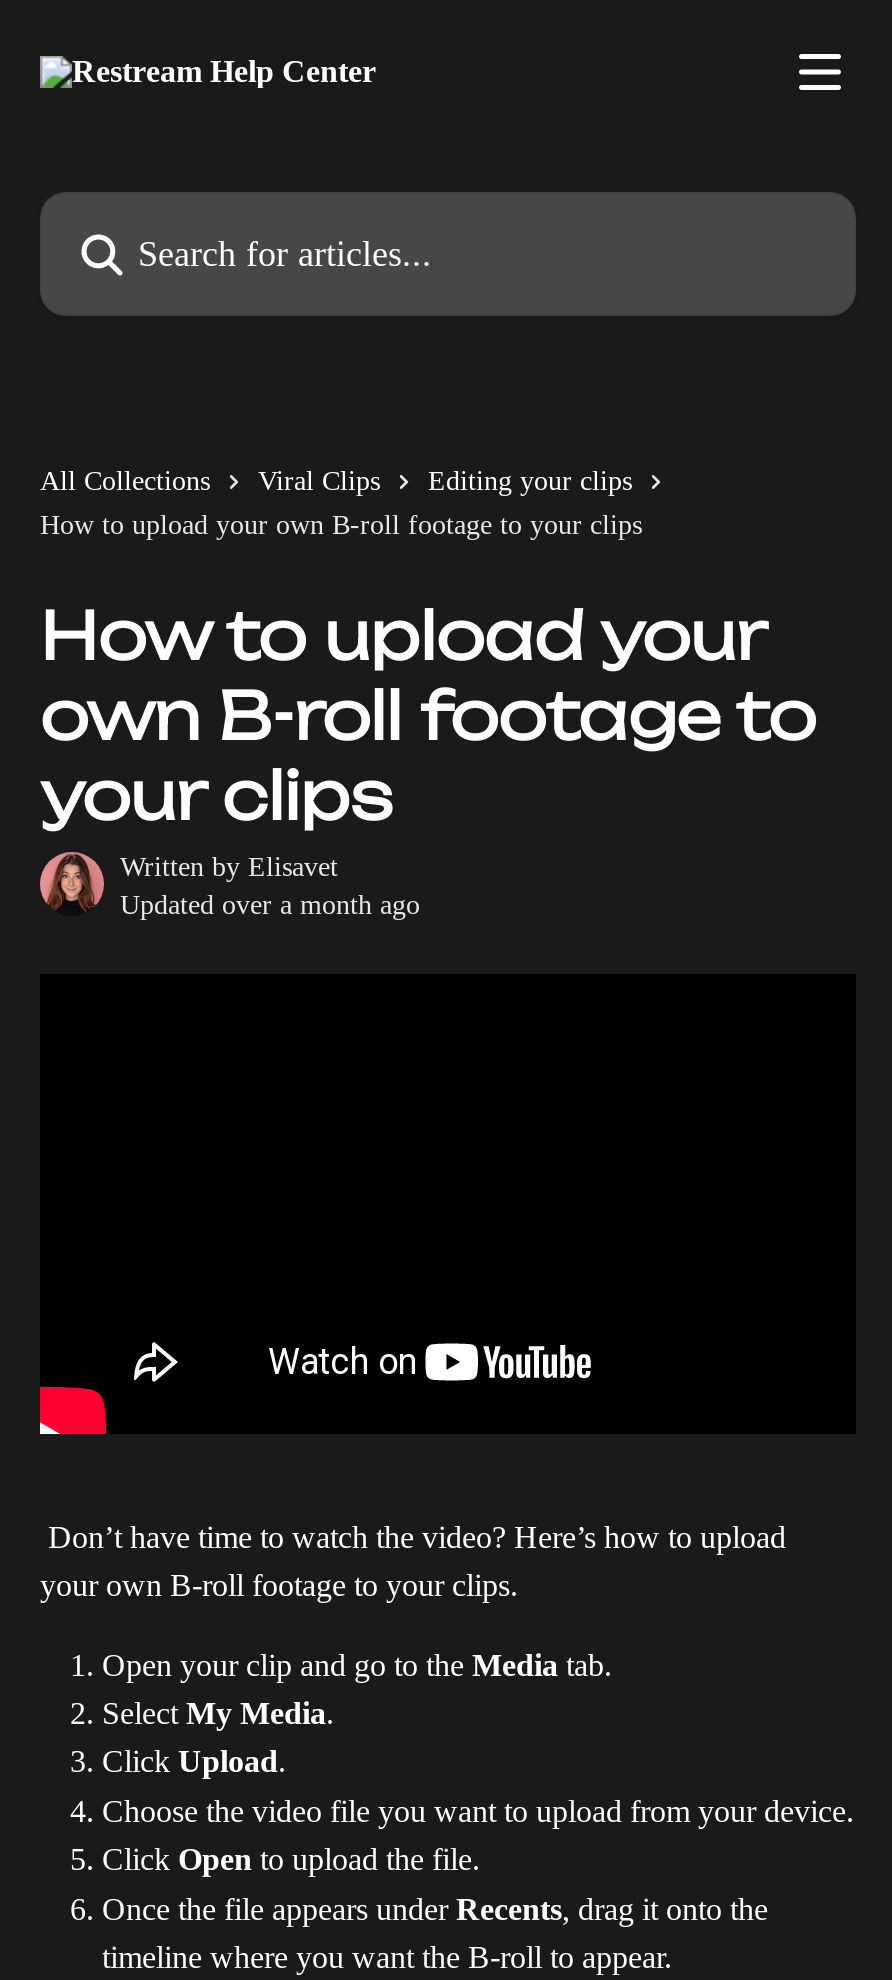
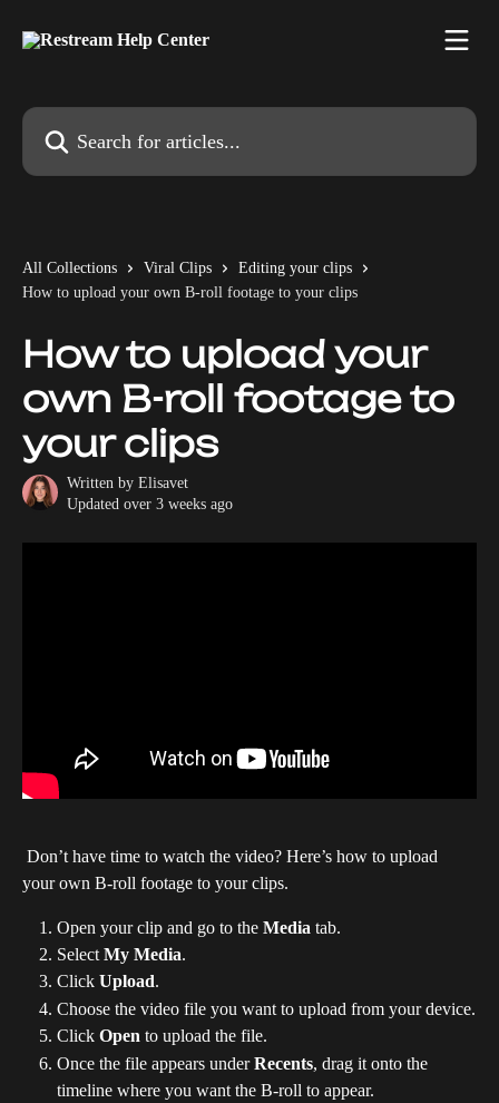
- Updated over a month ago
+ Updated over 3 weeks ago
